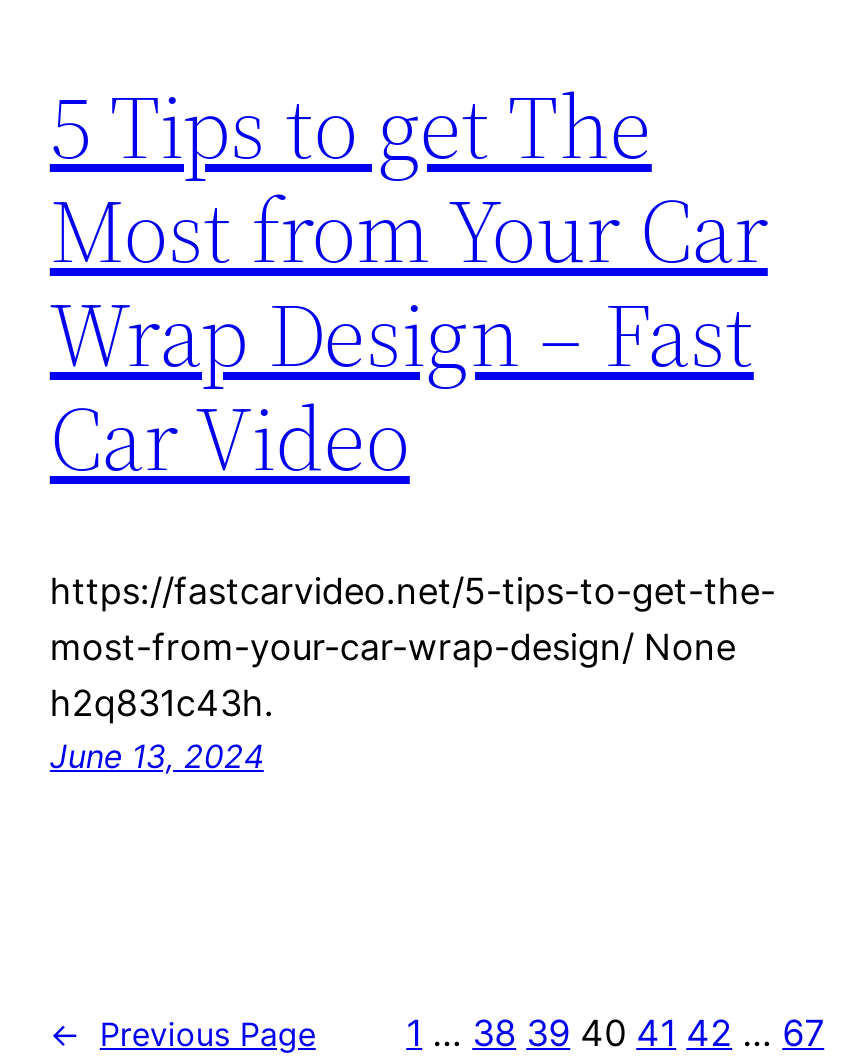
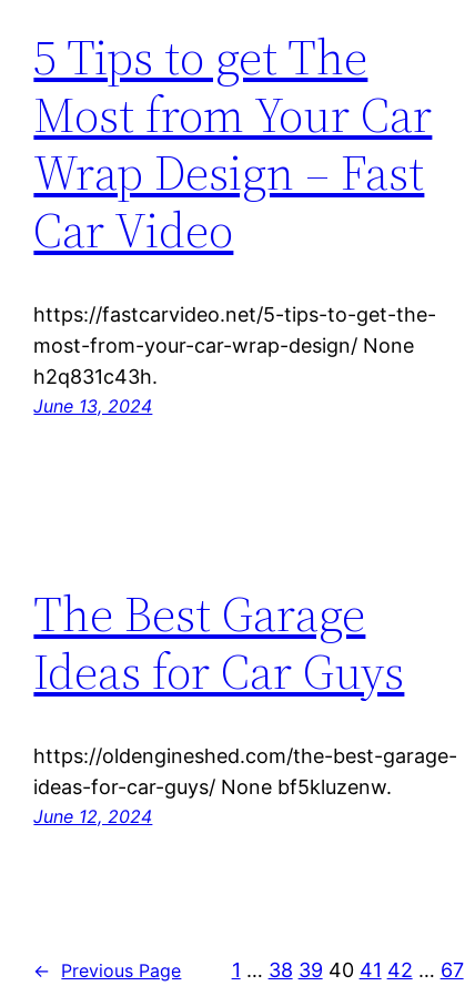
+ The Best Garage
+ Ideas for Car Guys
+ https://oldengineshed.com/the-best-garage-
+ ideas-for-car-guys/ None bf5kluzenw.
+ June 12, 2024
